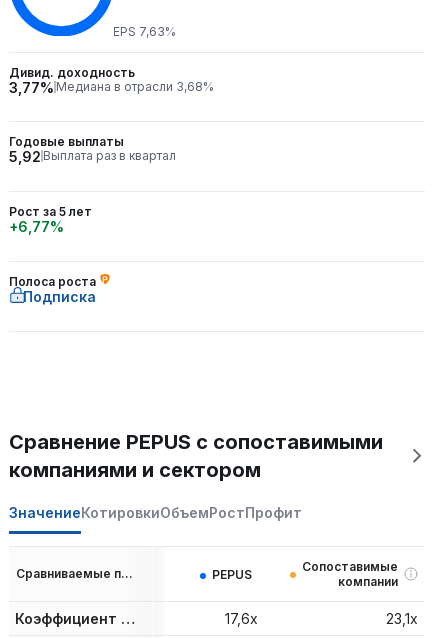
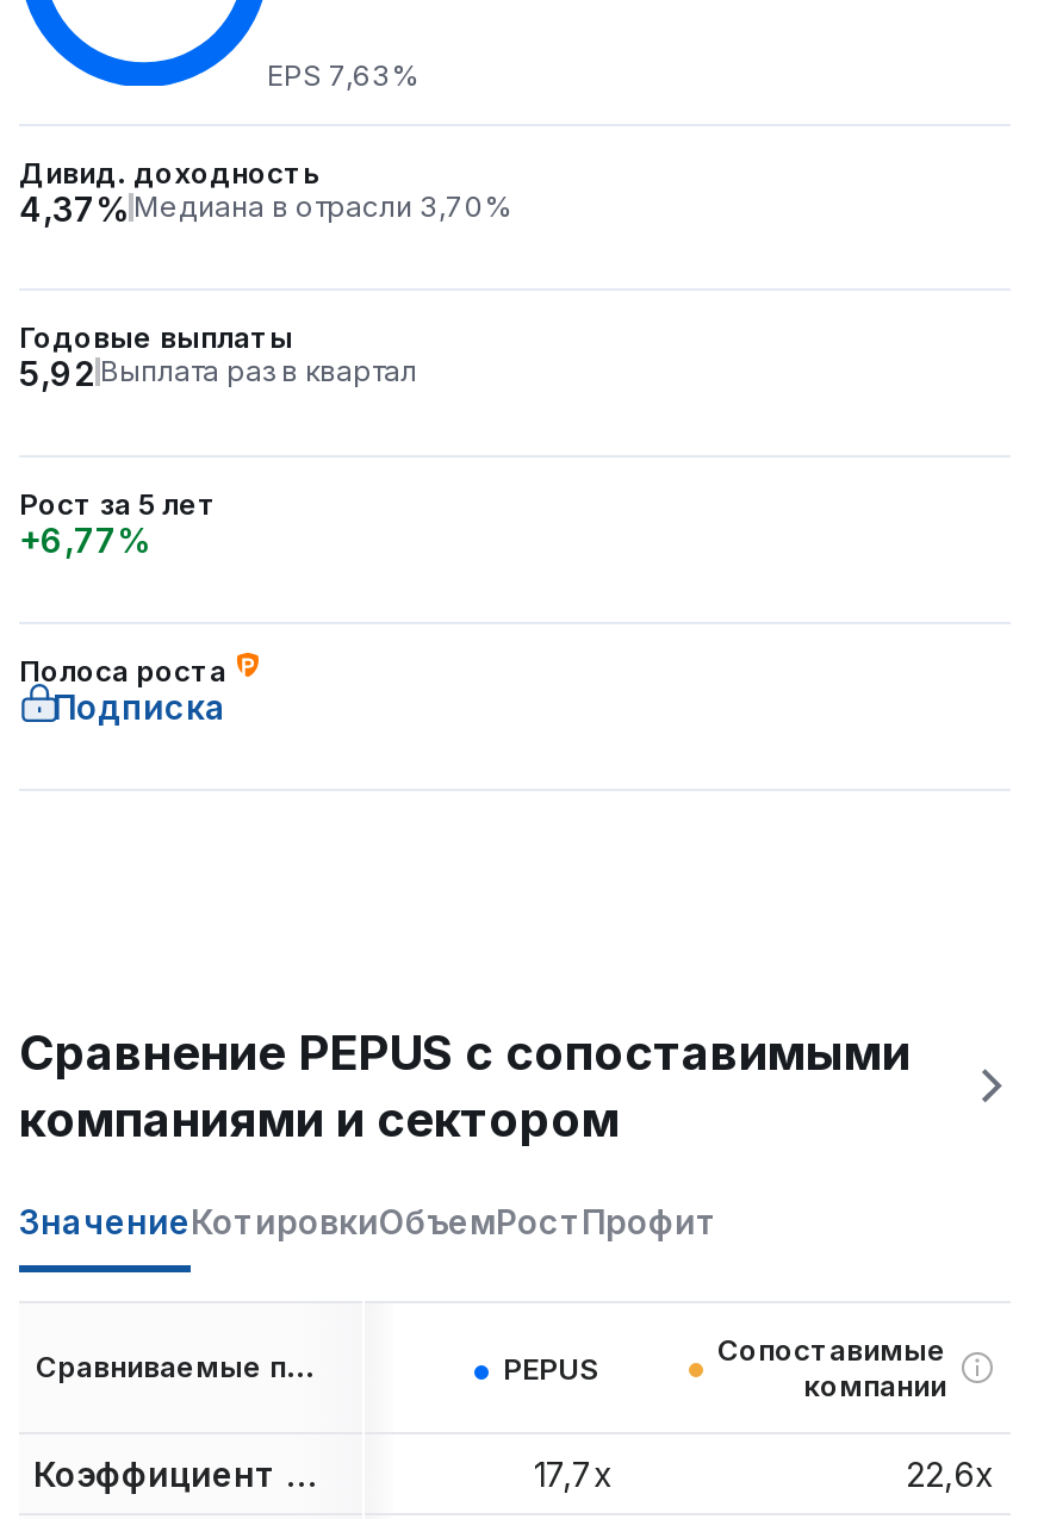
- 3,77% Медиана в отрасли 3,68%
+ 4,37% Медиана в отрасли 3,70%

- 17,6x
- 23,1x
+ 17,7x
+ 22,6x
